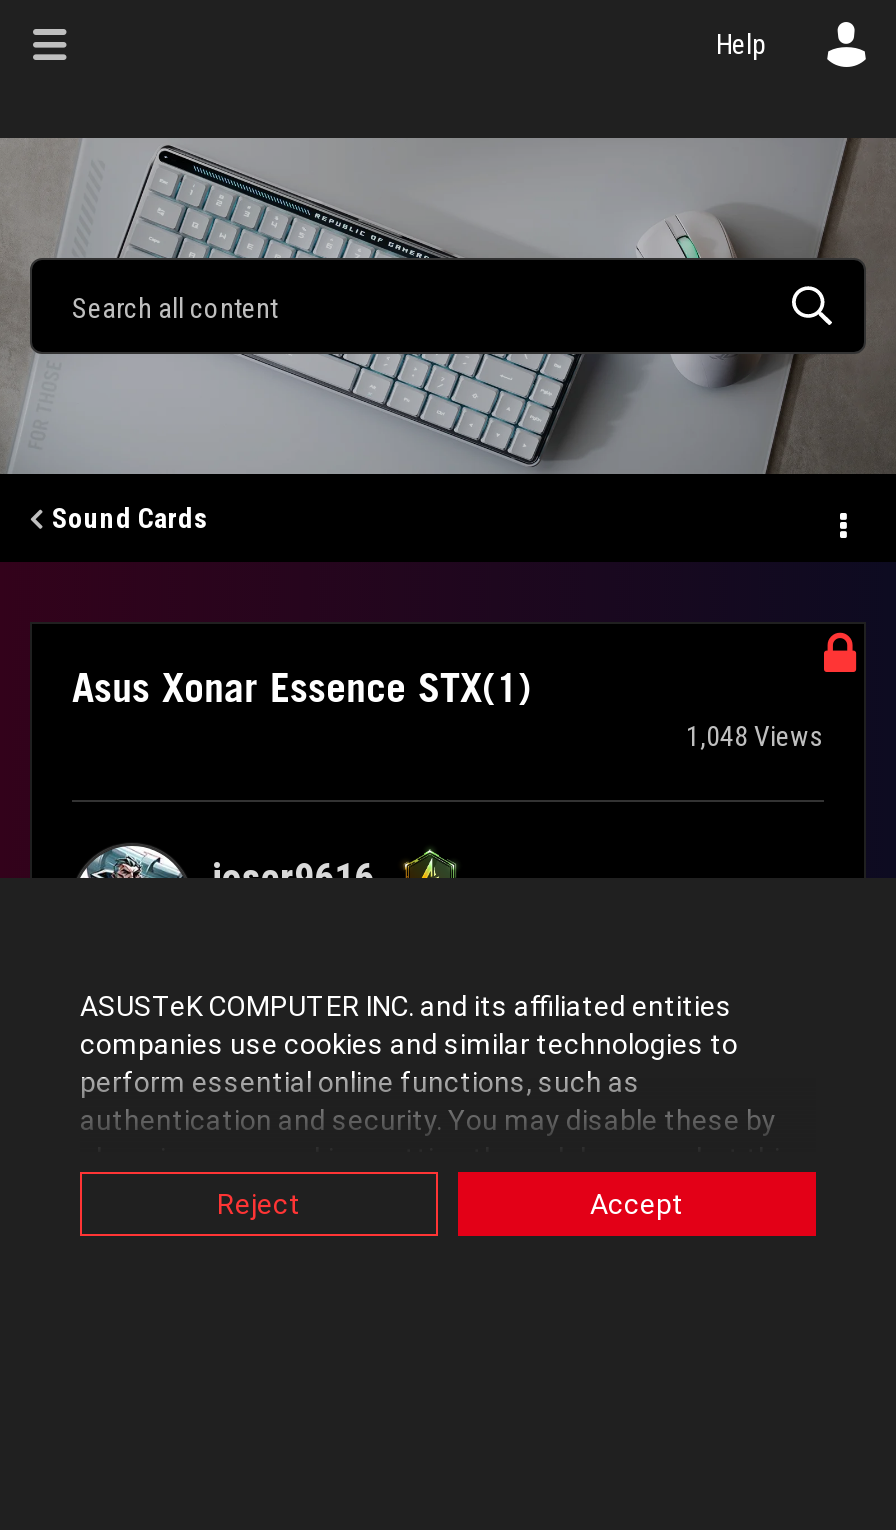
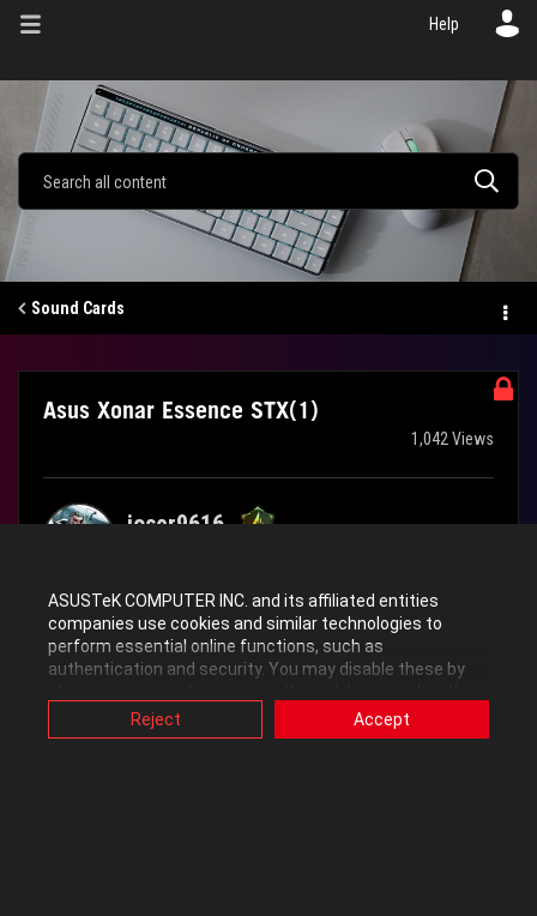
- 1,048 Views
+ 1,042 Views
